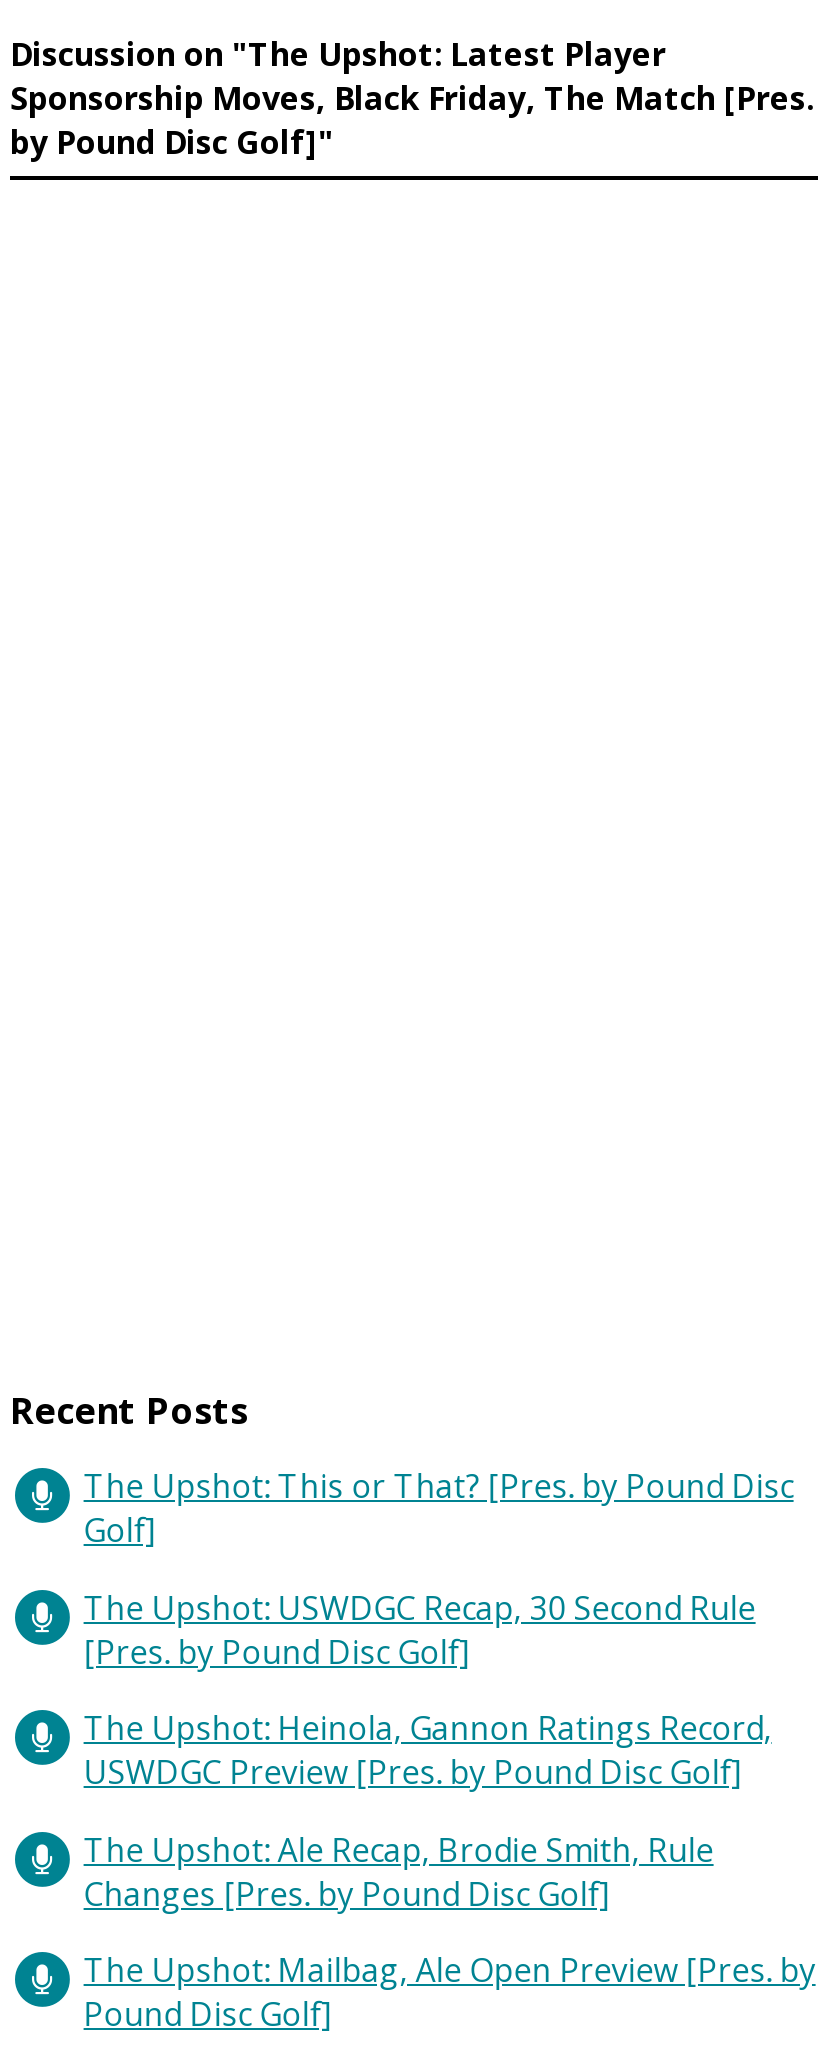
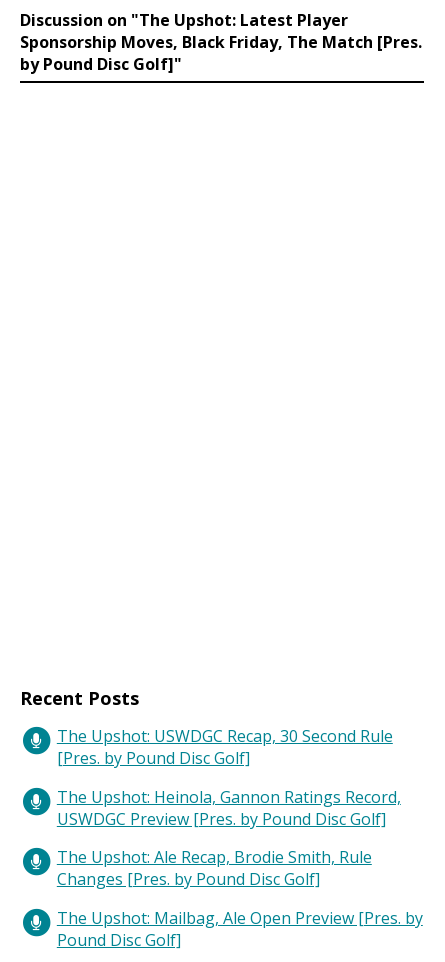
- The Upshot: This or That? [Pres. by Pound Disc
- Golf]
